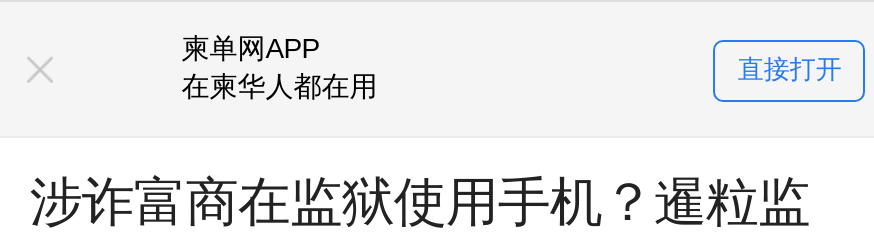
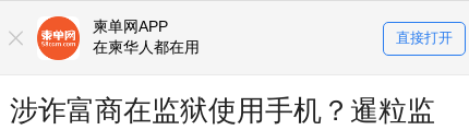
+ [image]
